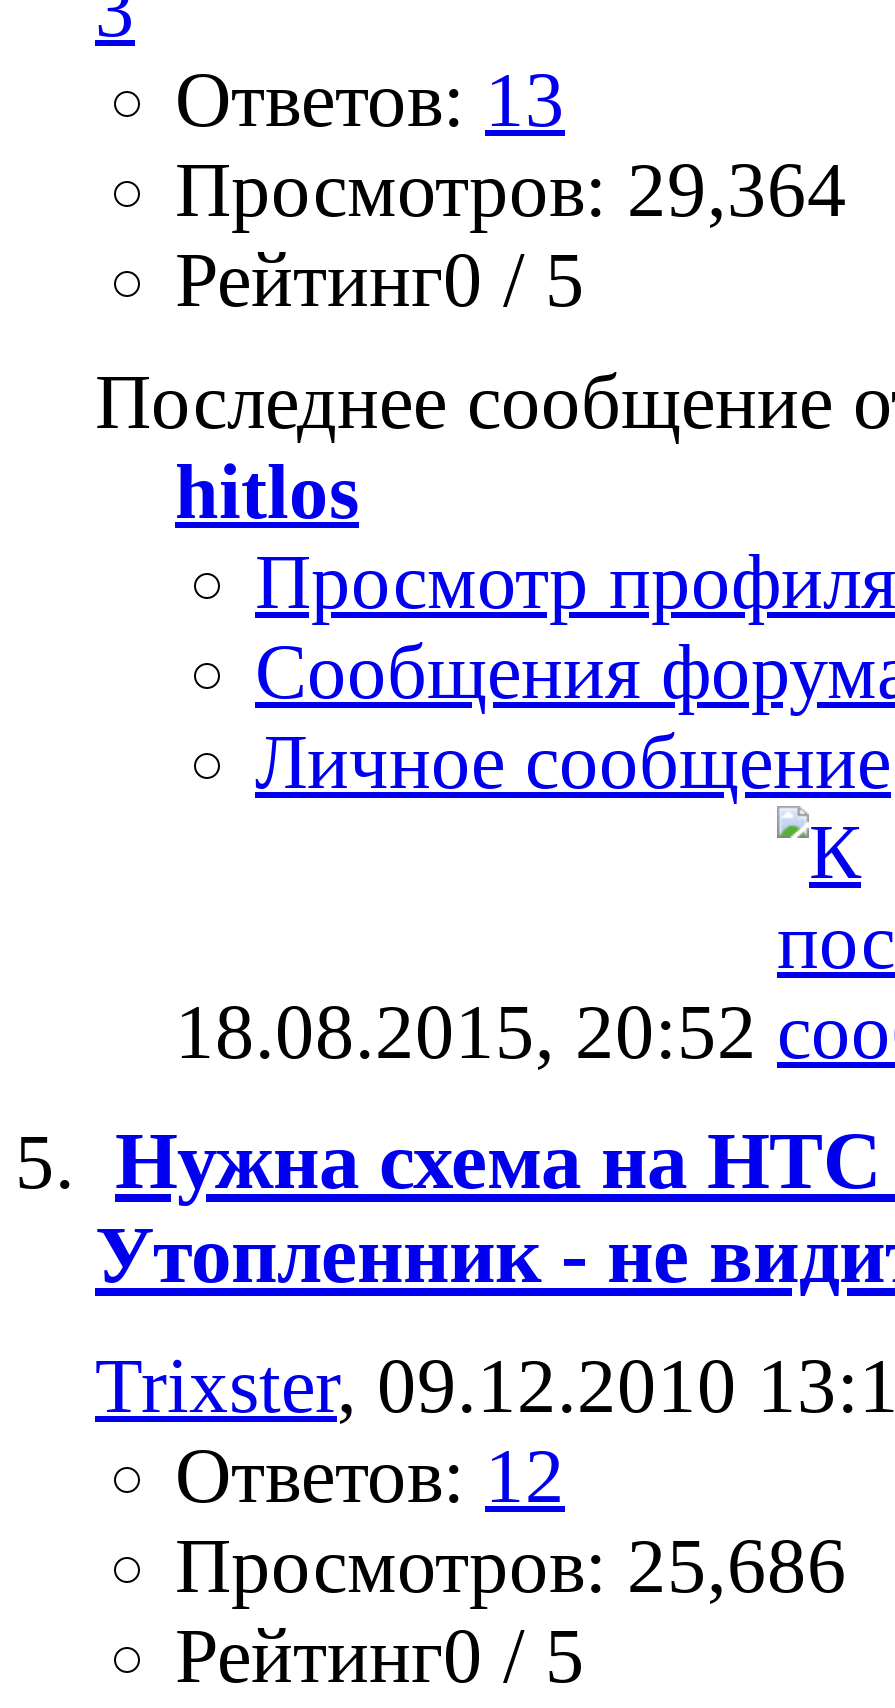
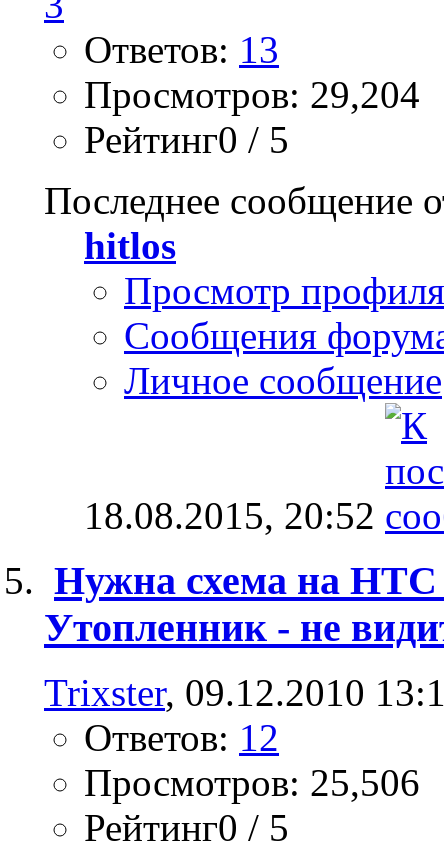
- Просмотров: 29,364
+ Просмотров: 29,204

- Просмотров: 25,686
+ Просмотров: 25,506
